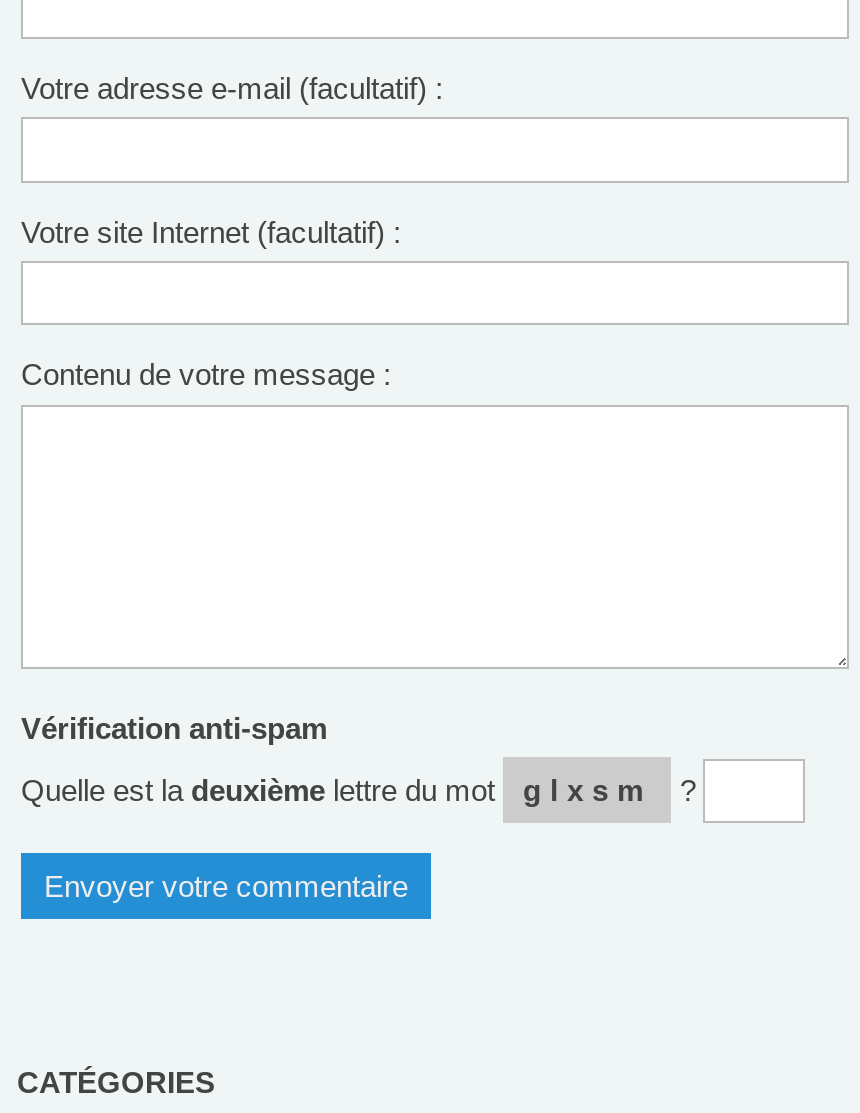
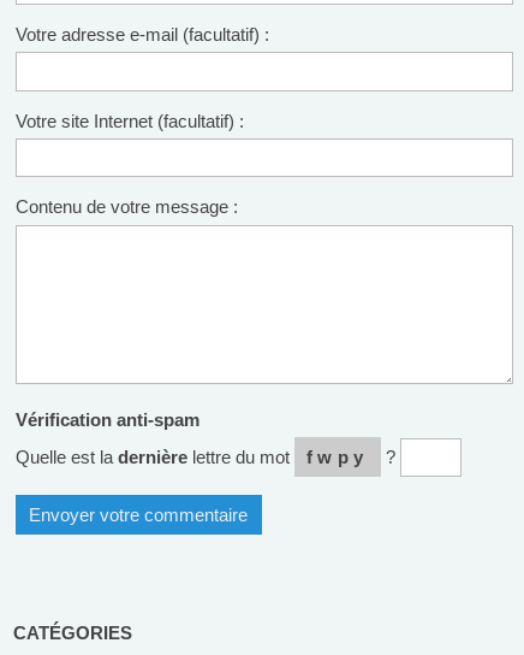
- Quelle est la deuxième lettre du mot glxsm ?
+ Quelle est la dernière lettre du mot fwpy ?
